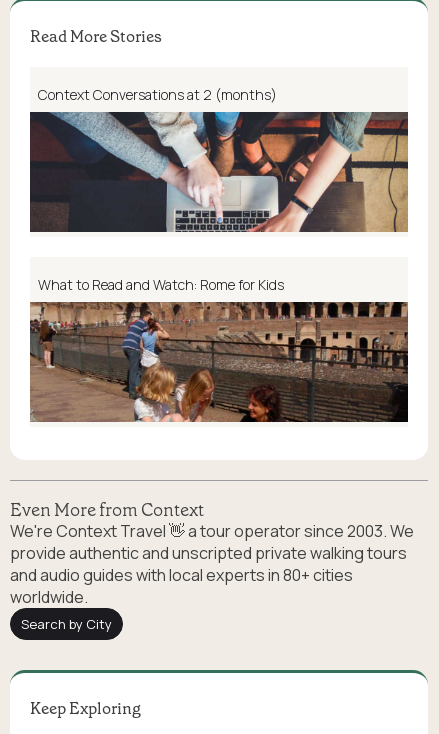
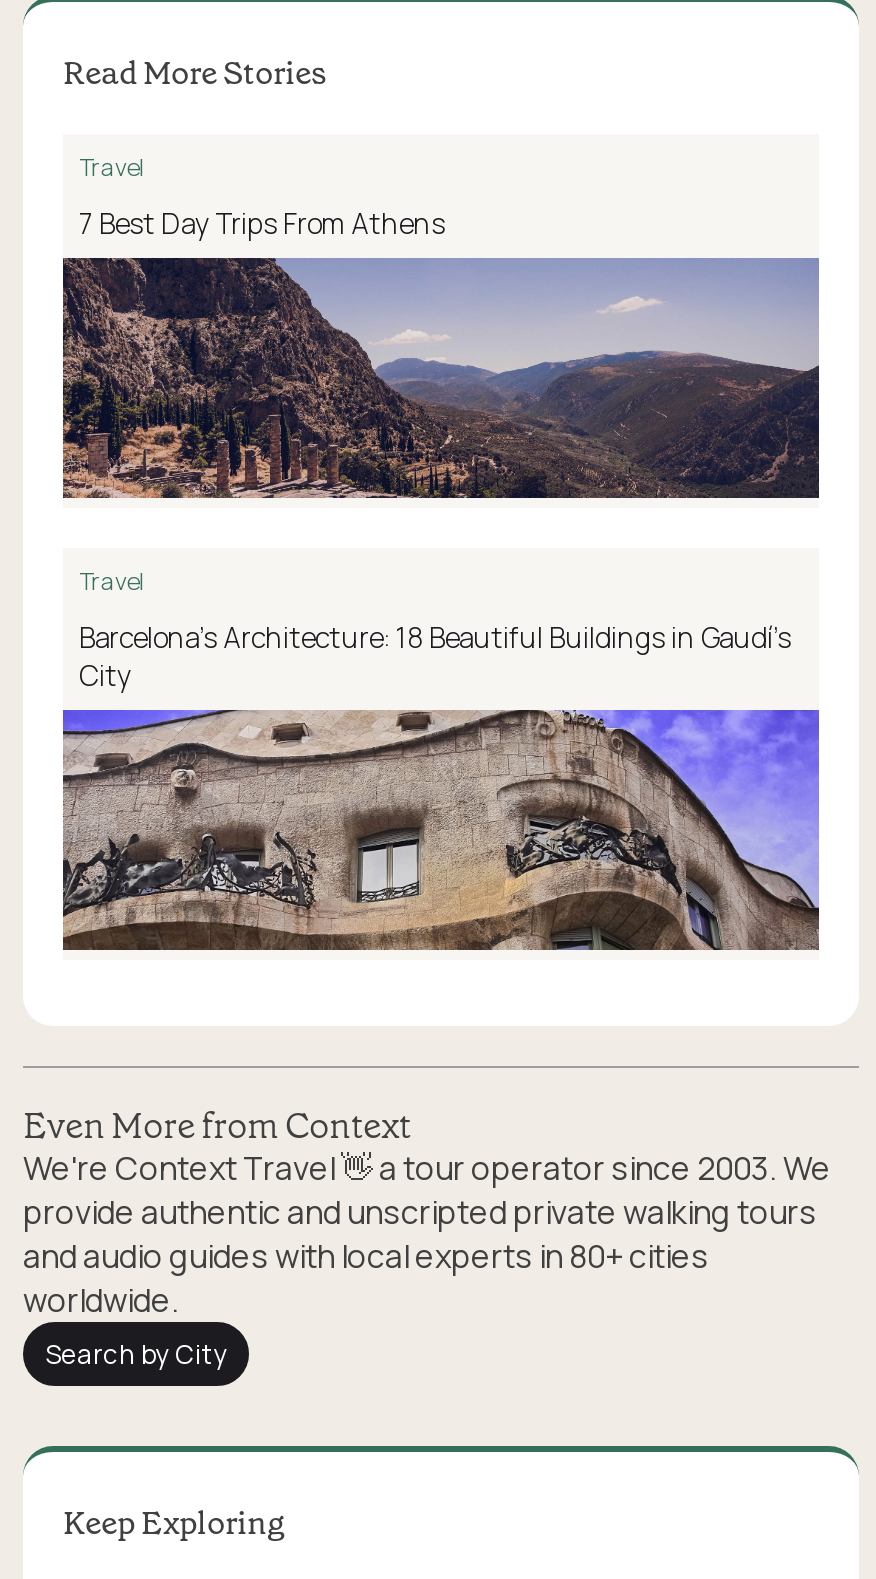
- Context Conversations at 2 (months)
+ Travel
+ 7 Best Day Trips From Athens

- [image]
+ [image]

- What to Read and Watch: Rome for Kids
+ Travel
+ Barcelona’s Architecture: 18 Beautiful Buildings in Gaudí’s
+ City

- [image]
+ [image]
